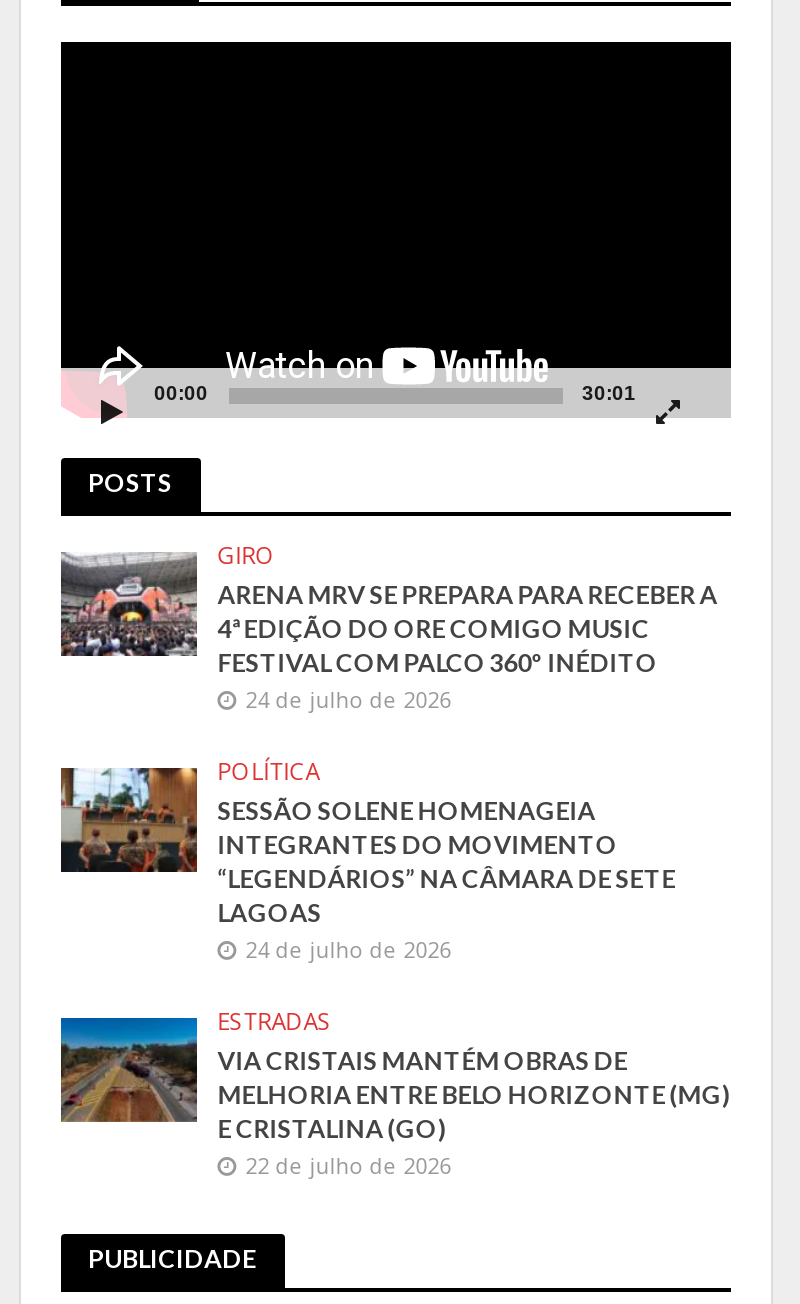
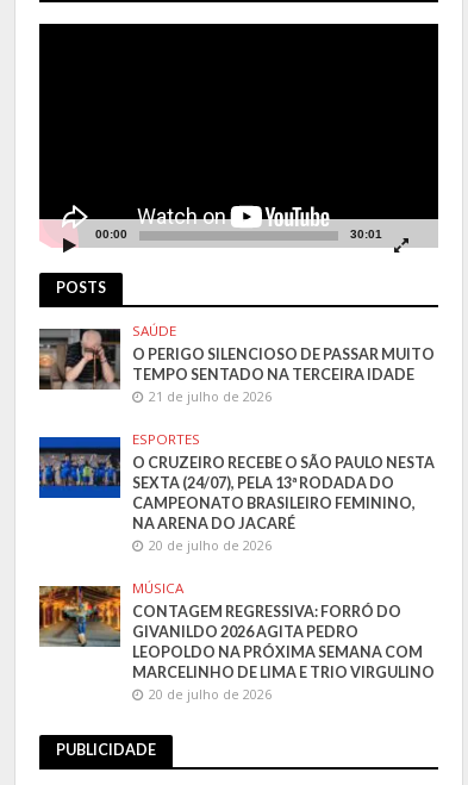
- [image]
- GIRO
- ARENA MRV SE PREPARA PARA RECEBER A
- 4ª EDIÇÃO DO ORE COMIGO MUSIC
- FESTIVAL COM PALCO 360º INÉDITO
- 24 de julho de 2026
+ [image]
+ SAÚDE
+ O PERIGO SILENCIOSO DE PASSAR MUITO
+ TEMPO SENTADO NA TERCEIRA IDADE
+ 21 de julho de 2026

- [image]
- POLÍTICA
- SESSÃO SOLENE HOMENAGEIA
- INTEGRANTES DO MOVIMENTO
- “LEGENDÁRIOS” NA CÂMARA DE SETE
- LAGOAS
- 24 de julho de 2026
+ [image]
+ ESPORTES
+ O CRUZEIRO RECEBE O SÃO PAULO NESTA
+ SEXTA (24/07), PELA 13ª RODADA DO
+ CAMPEONATO BRASILEIRO FEMININO,
+ NA ARENA DO JACARÉ
+ 20 de julho de 2026

- [image]
- ESTRADAS
- VIA CRISTAIS MANTÉM OBRAS DE
- MELHORIA ENTRE BELO HORIZONTE (MG)
- E CRISTALINA (GO)
- 22 de julho de 2026
+ [image]
+ MÚSICA
+ CONTAGEM REGRESSIVA: FORRÓ DO
+ GIVANILDO 2026 AGITA PEDRO
+ LEOPOLDO NA PRÓXIMA SEMANA COM
+ MARCELINHO DE LIMA E TRIO VIRGULINO
+ 20 de julho de 2026
